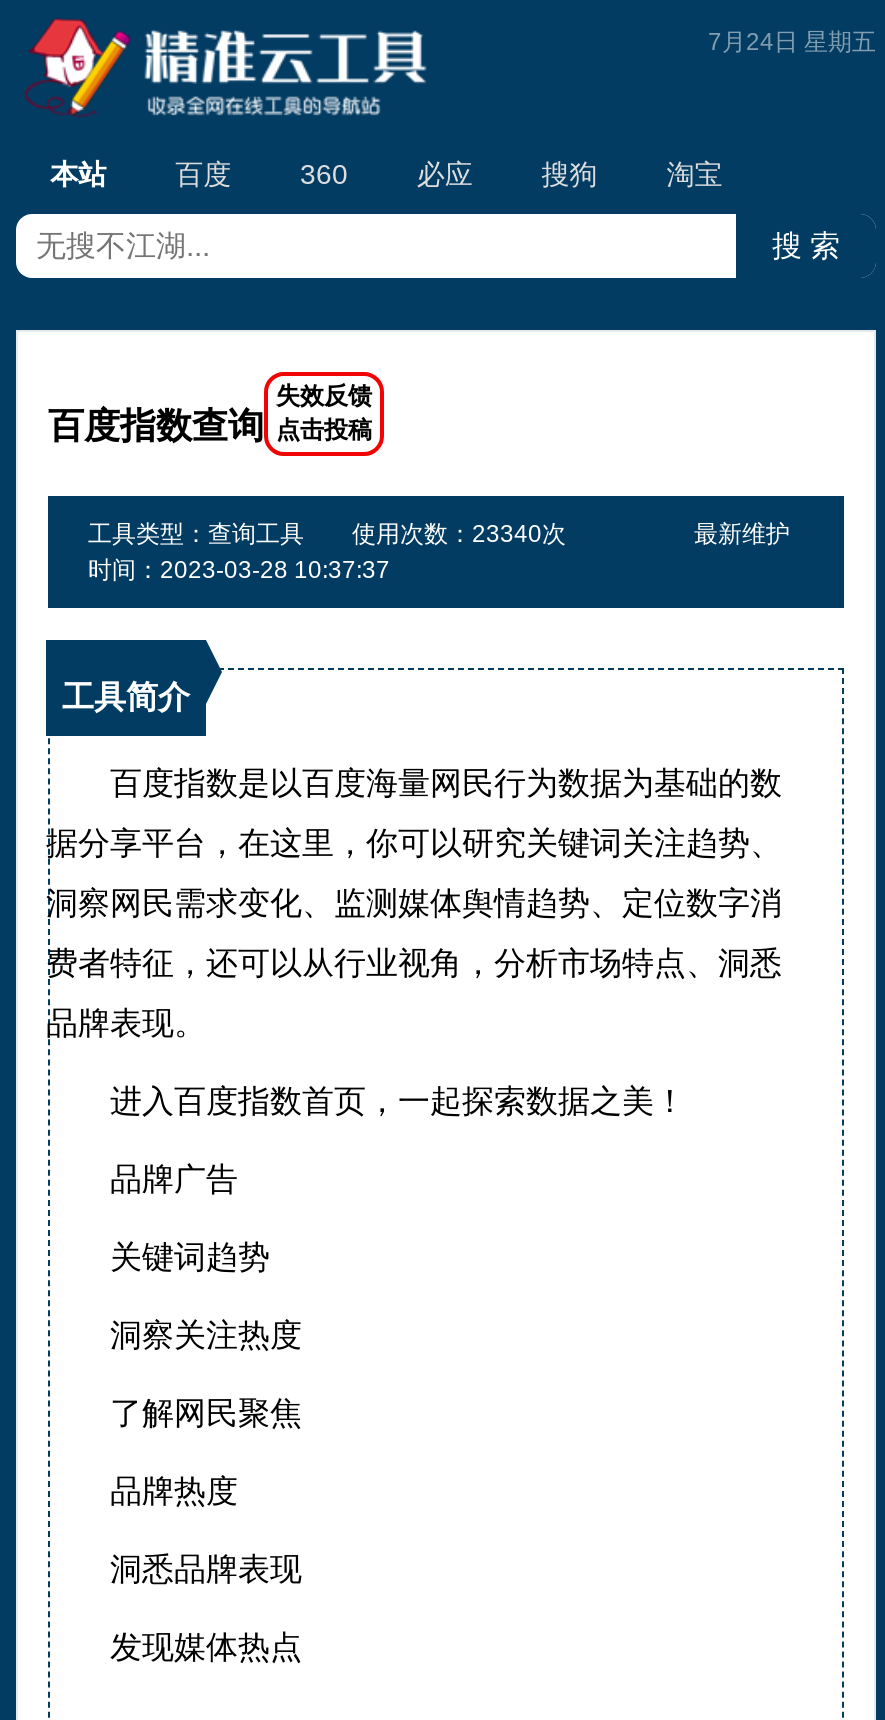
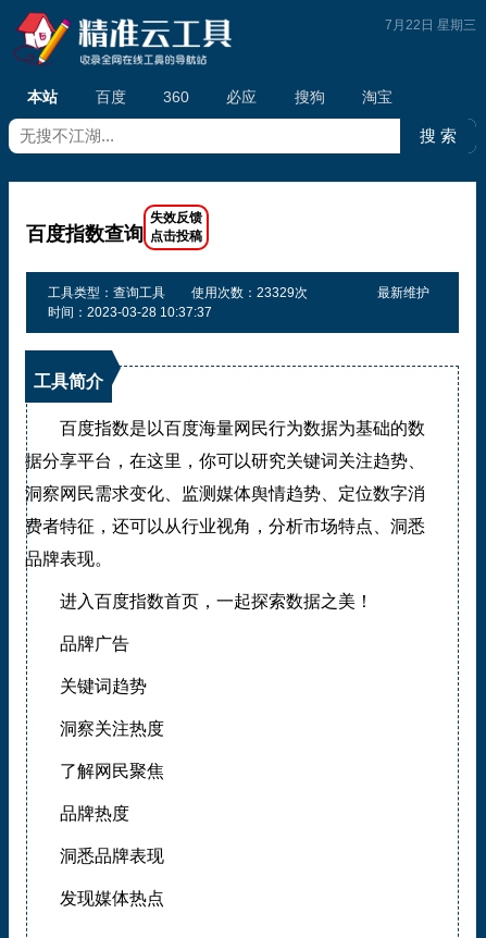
- 7月24日 星期五
+ 7月22日 星期三

- 工具类型：查询工具 使用次数：23340次
+ 工具类型：查询工具 使用次数：23329次
